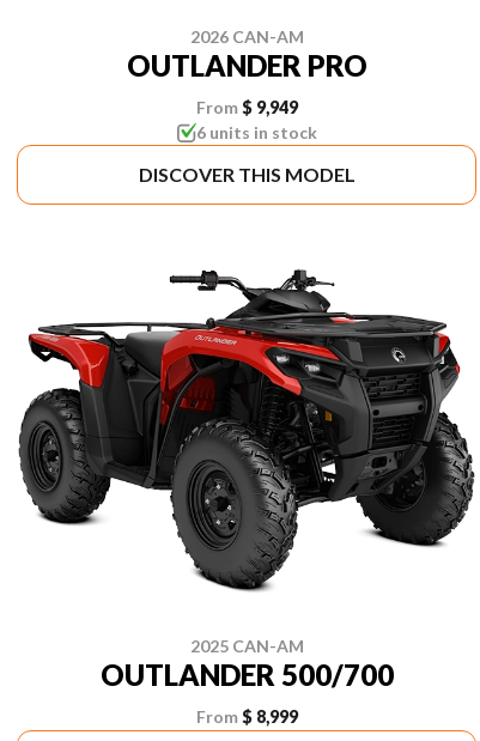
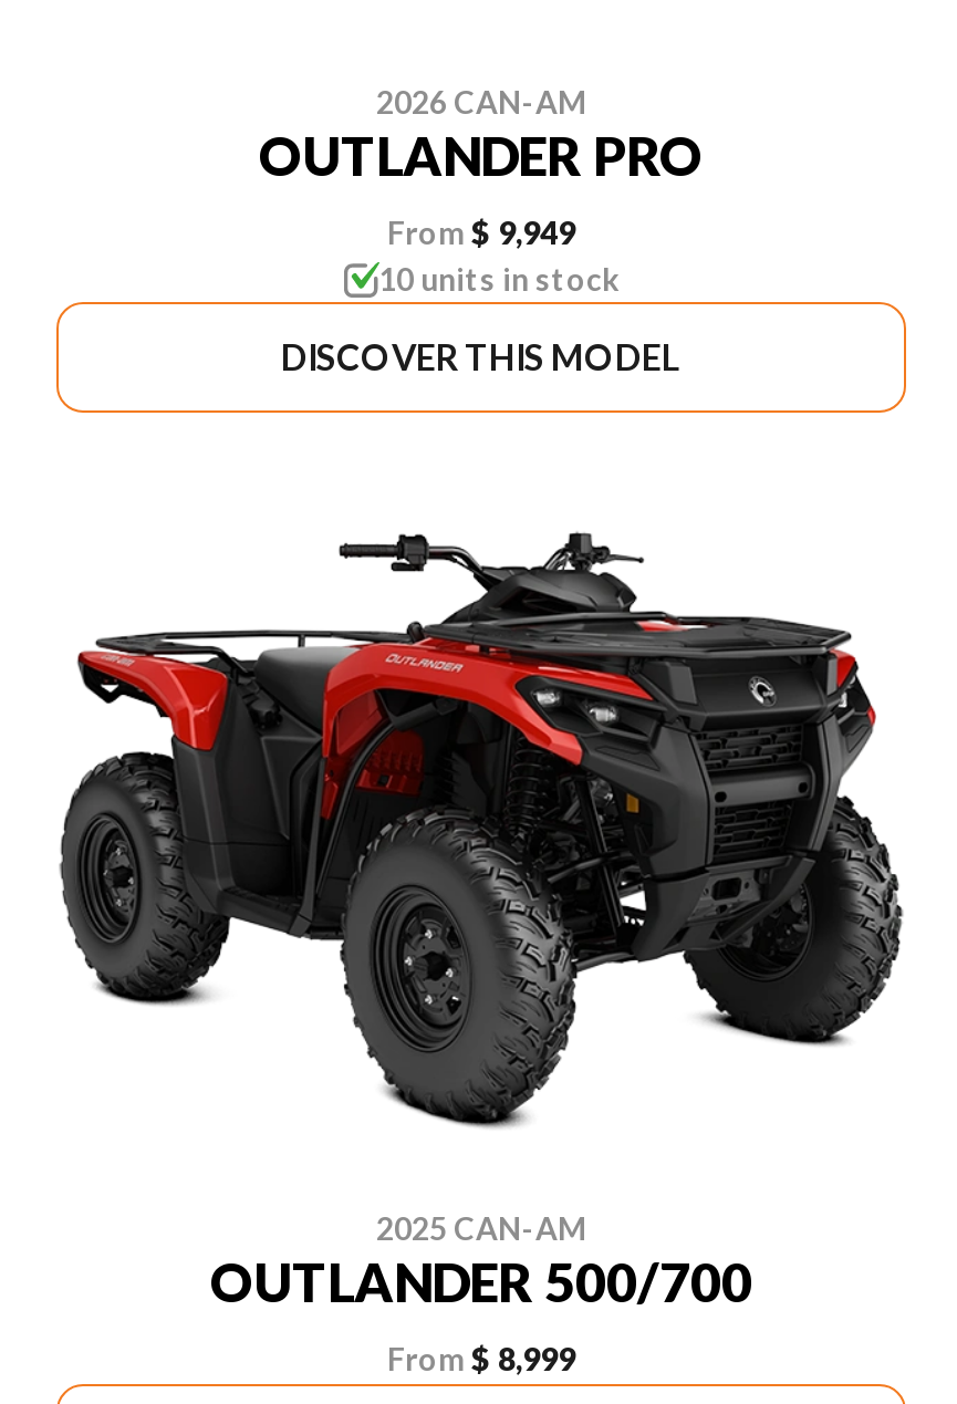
- 6 units in stock
+ 10 units in stock
